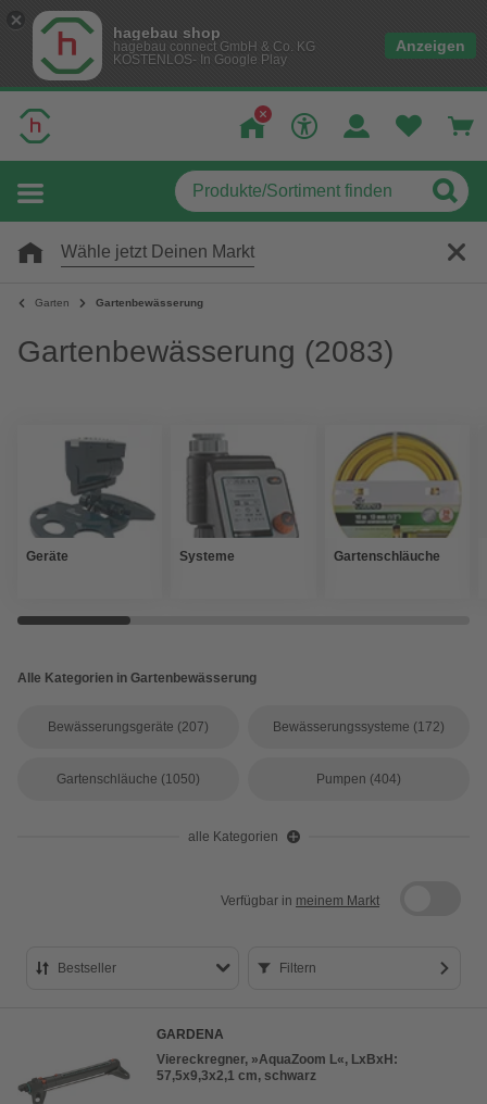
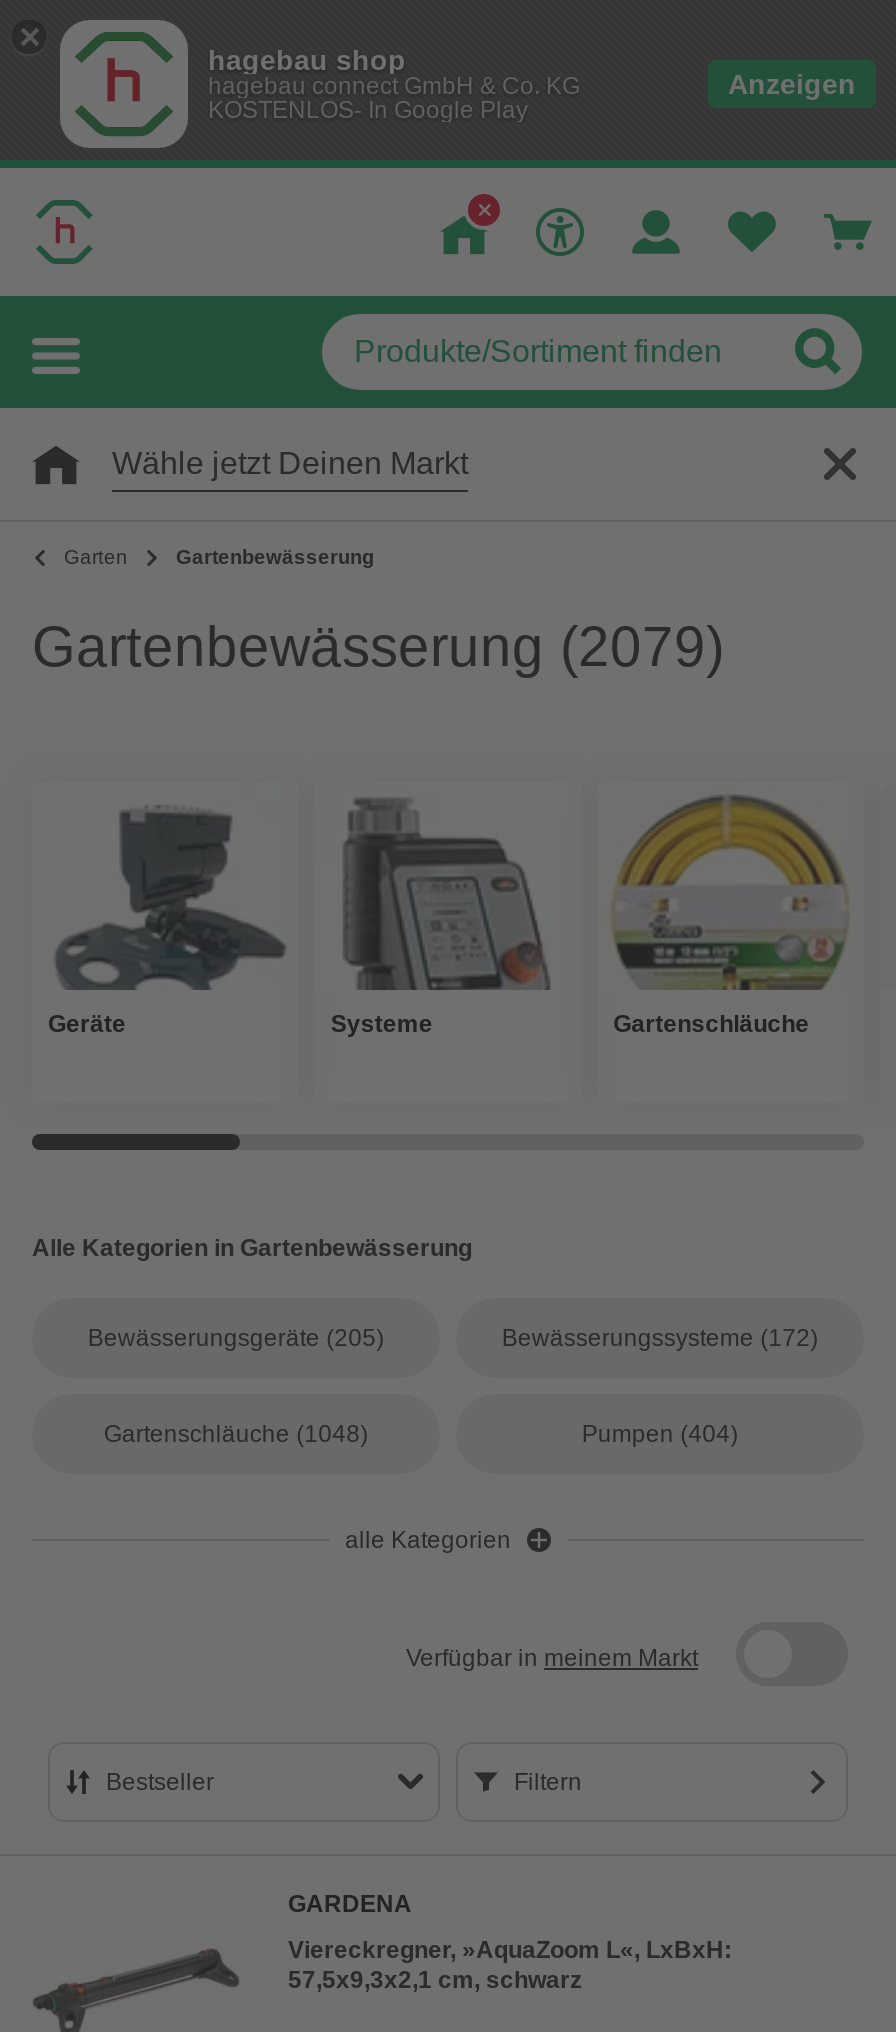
- Gartenbewässerung (2083)
+ Gartenbewässerung (2079)

- Bewässerungsgeräte (207)
+ Bewässerungsgeräte (205)

- Gartenschläuche (1050)
+ Gartenschläuche (1048)
